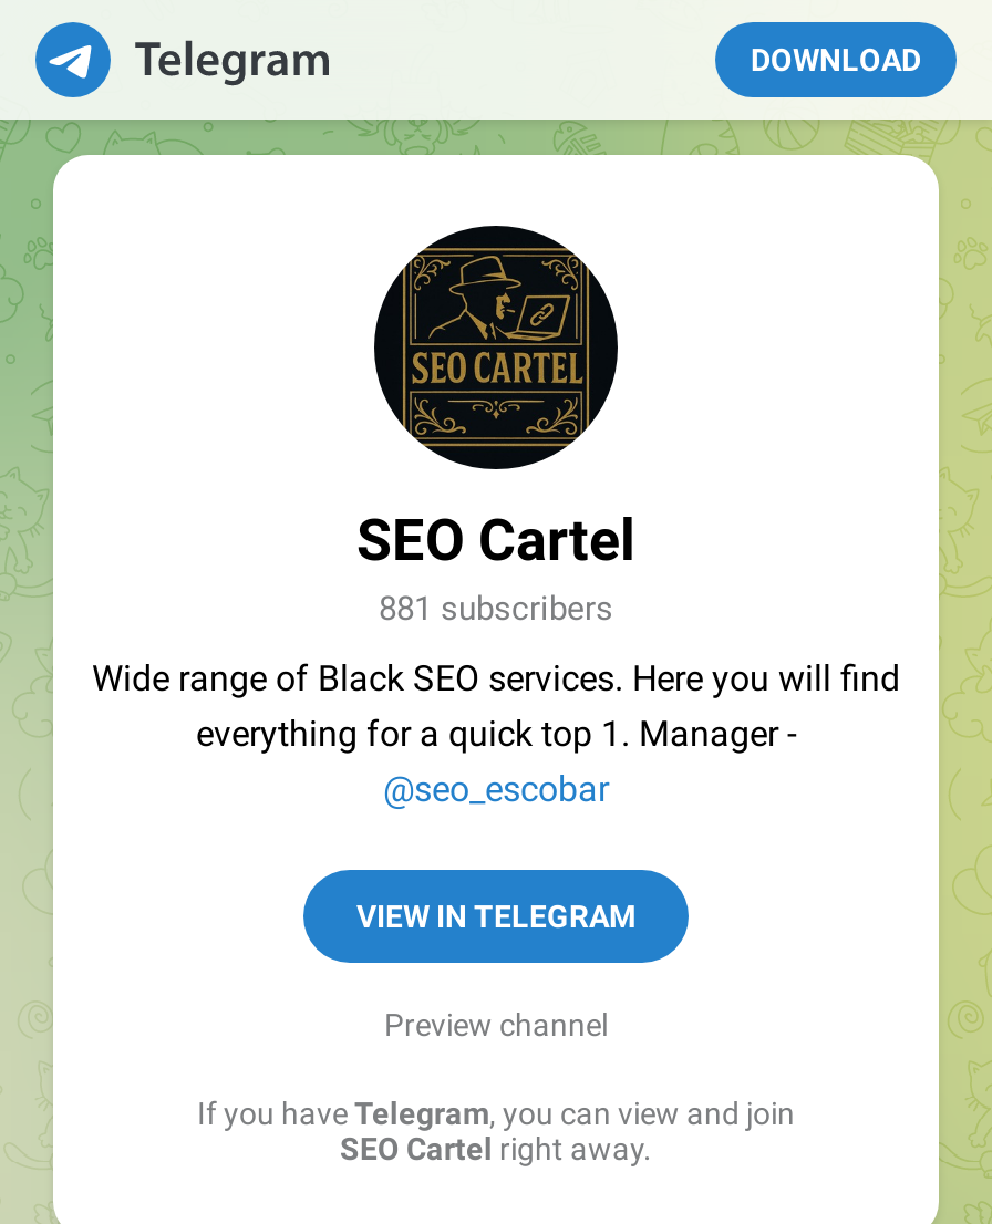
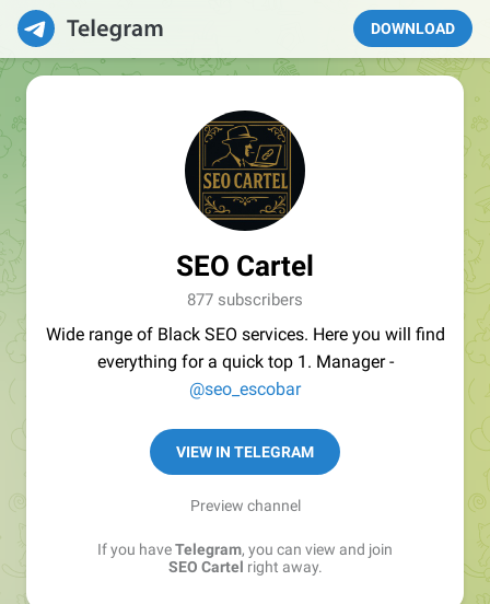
- 881 subscribers
+ 877 subscribers
